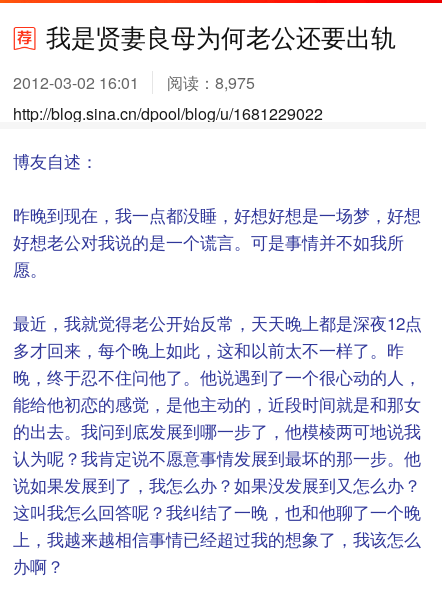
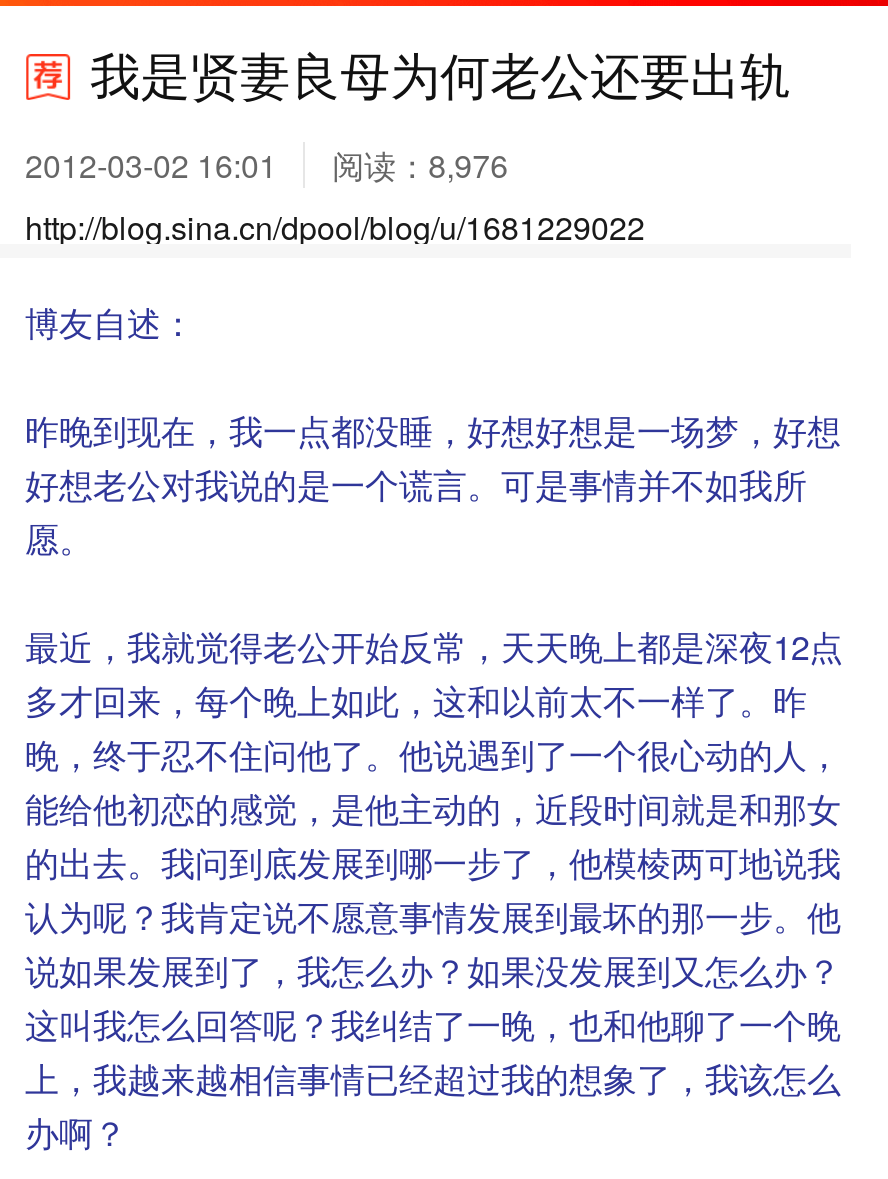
- 2012-03-02 16:01 阅读：8,975
+ 2012-03-02 16:01 阅读：8,976
